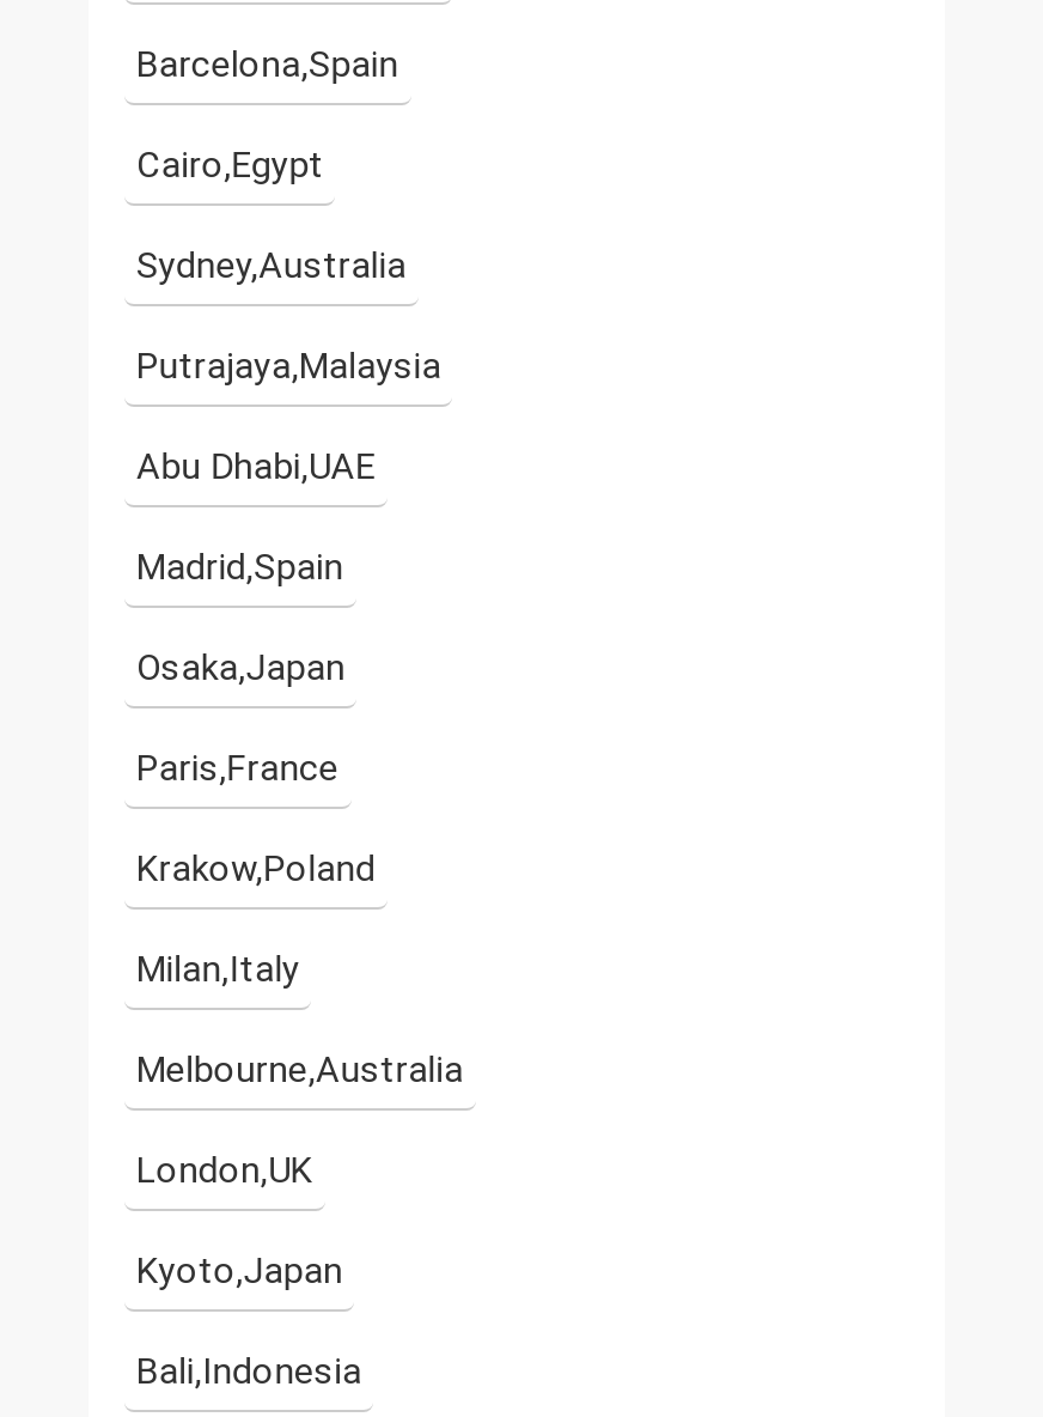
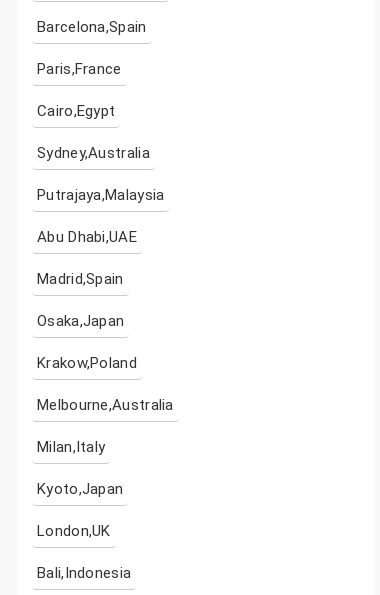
moved down: Cairo,Egypt | Sydney,Australia | Putrajaya,Malaysia | Abu Dhabi,UAE | Madrid,Spain | Osaka,Japan

moved up: Paris,France

moved down: Milan,Italy

moved up: Melbourne,Australia

moved down: London,UK

moved up: Kyoto,Japan
